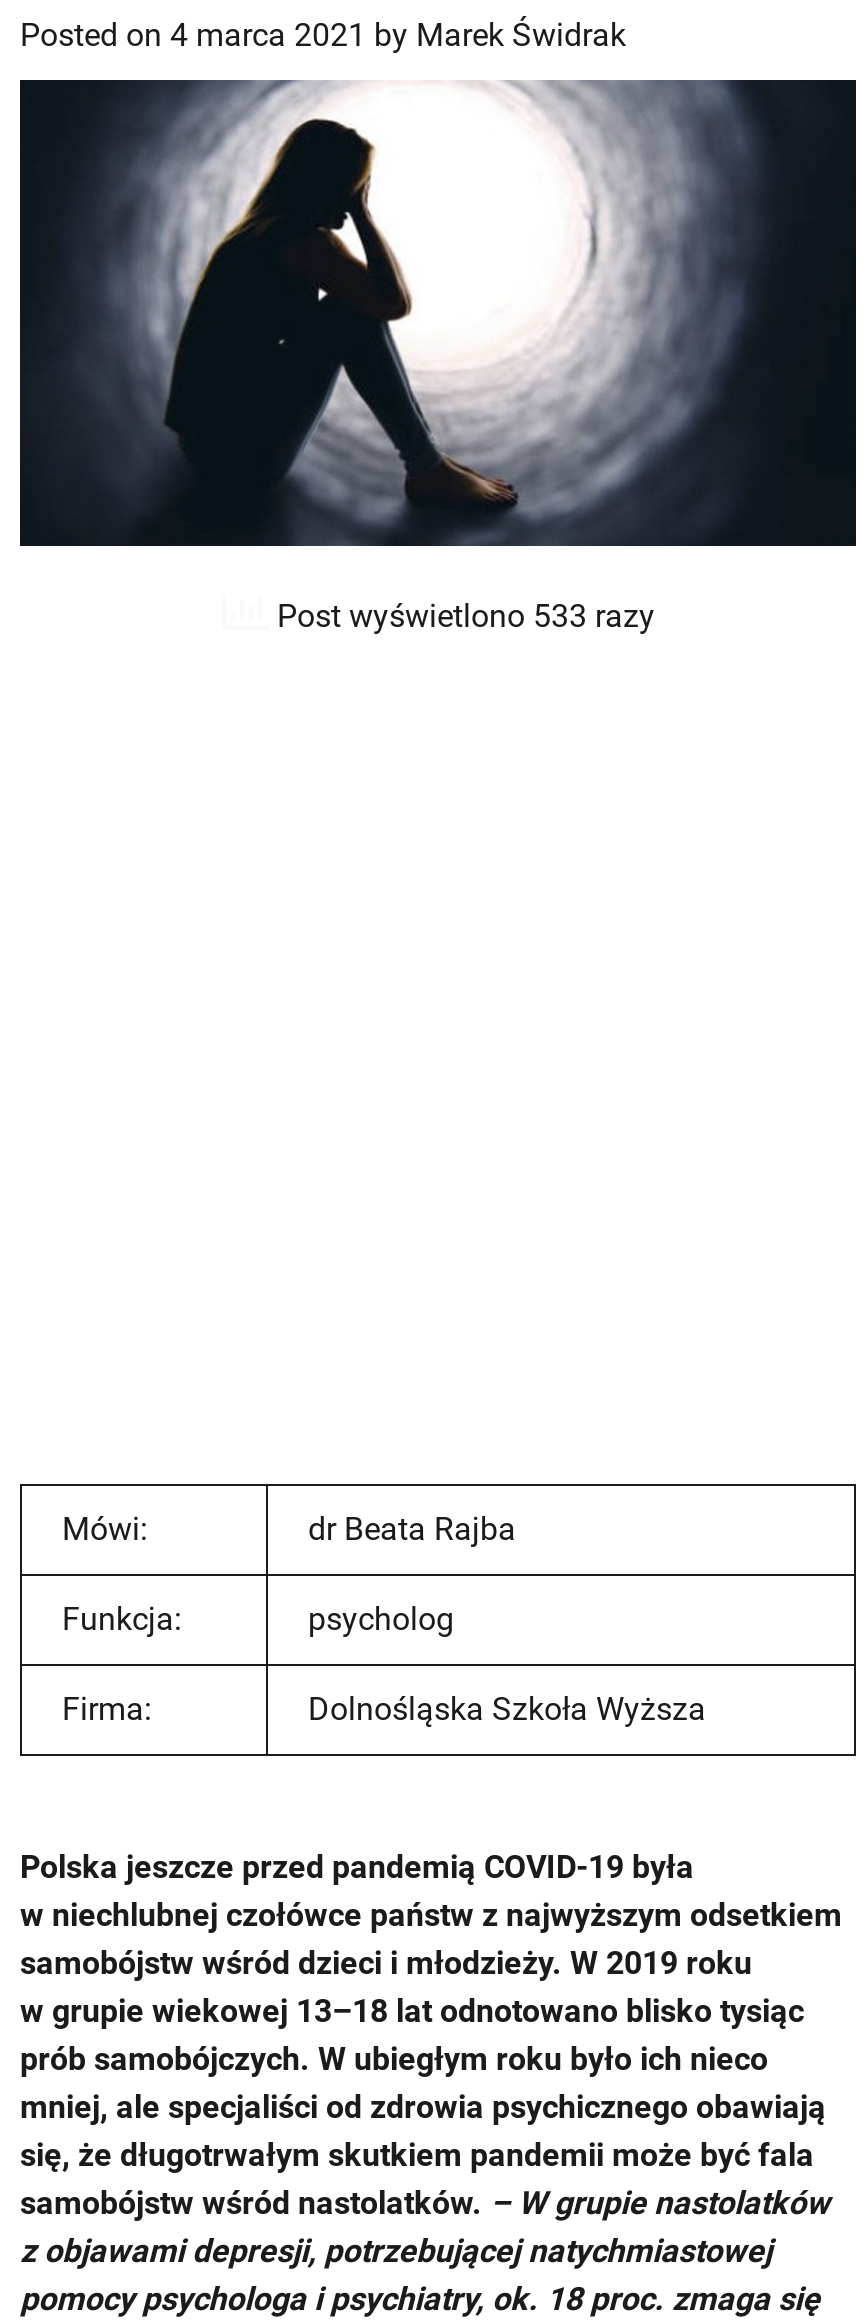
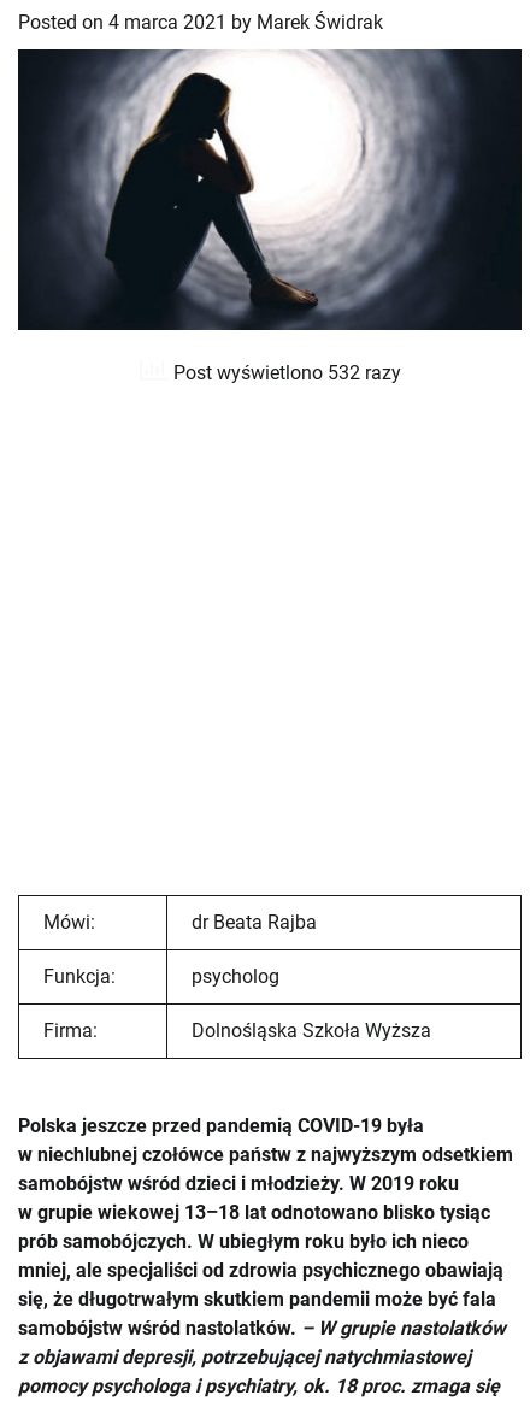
- Post wyświetlono 533 razy
+ Post wyświetlono 532 razy
